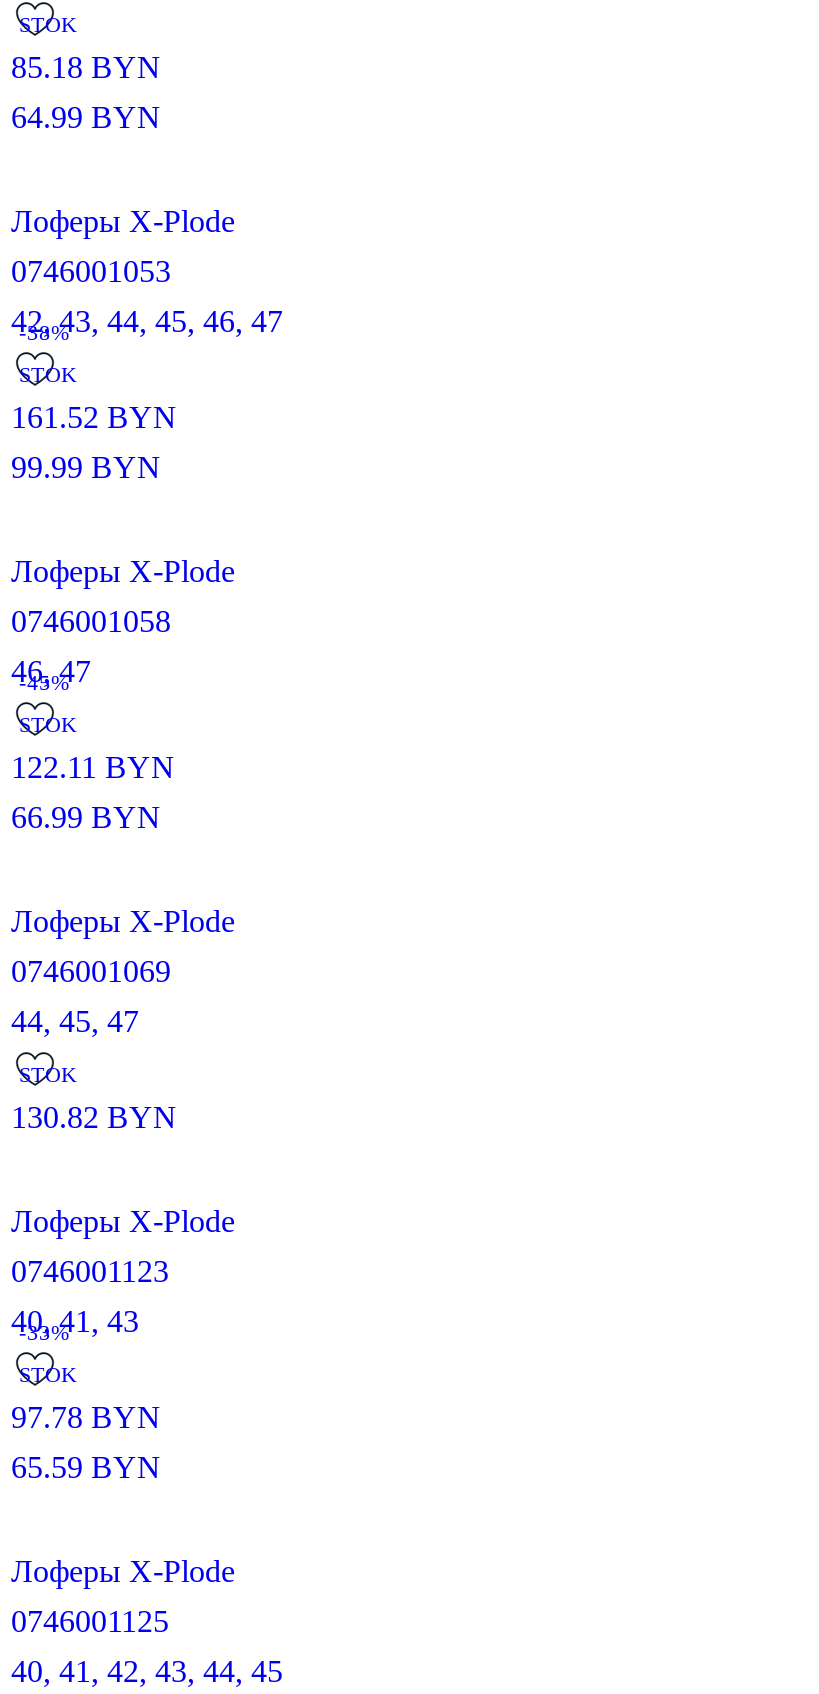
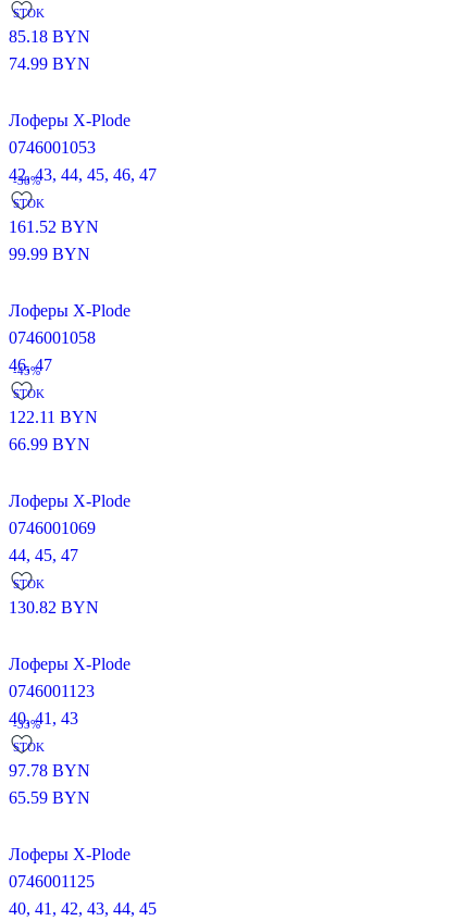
- 64.99 BYN
+ 74.99 BYN
